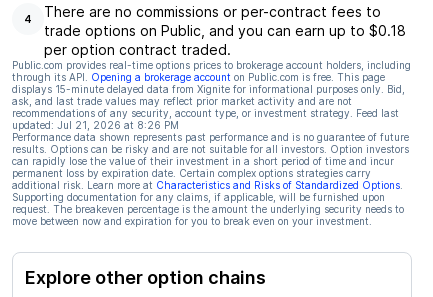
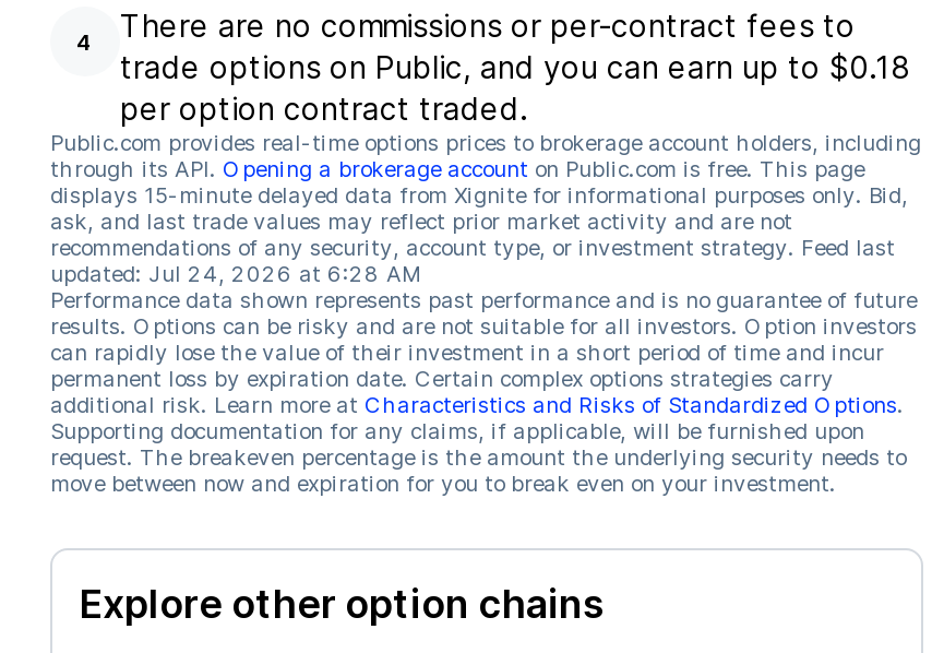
- updated: Jul 21, 2026 at 8:26 PM
+ updated: Jul 24, 2026 at 6:28 AM
